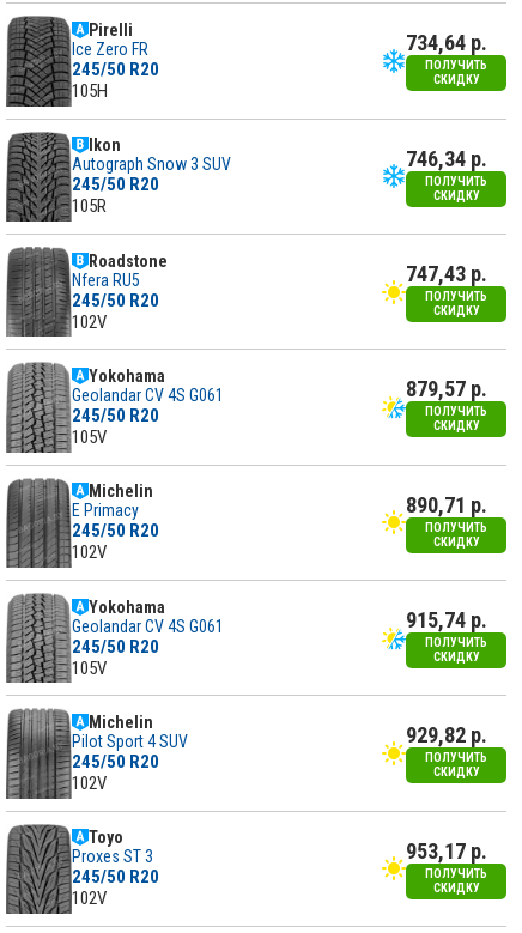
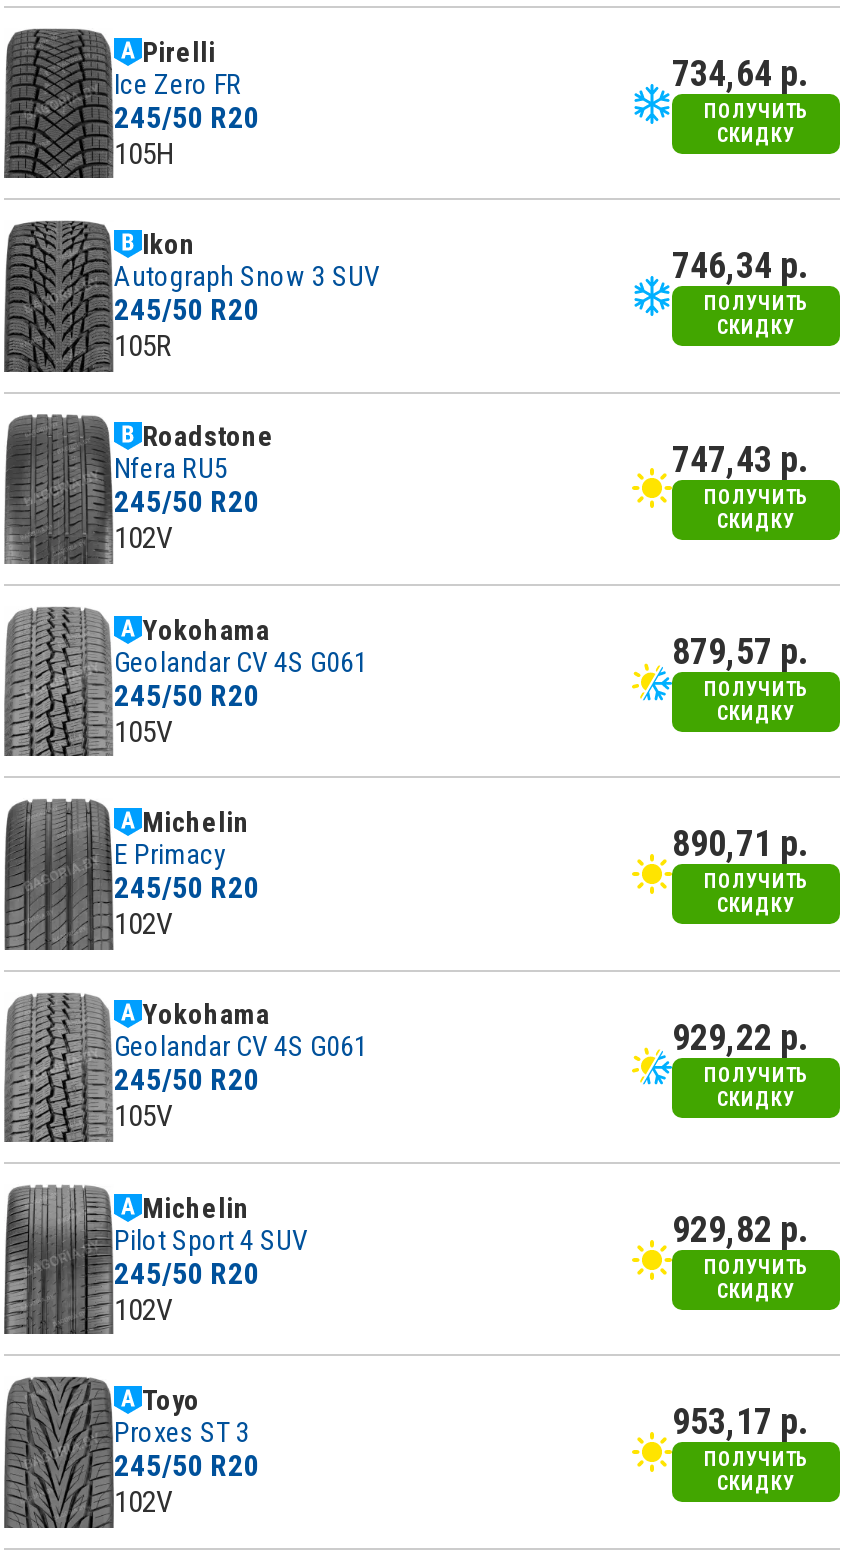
- 915,74 р.
+ 929,22 р.
